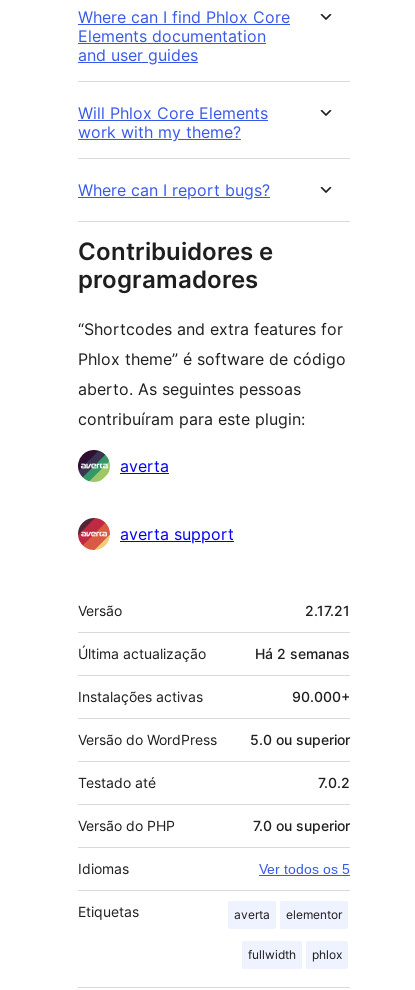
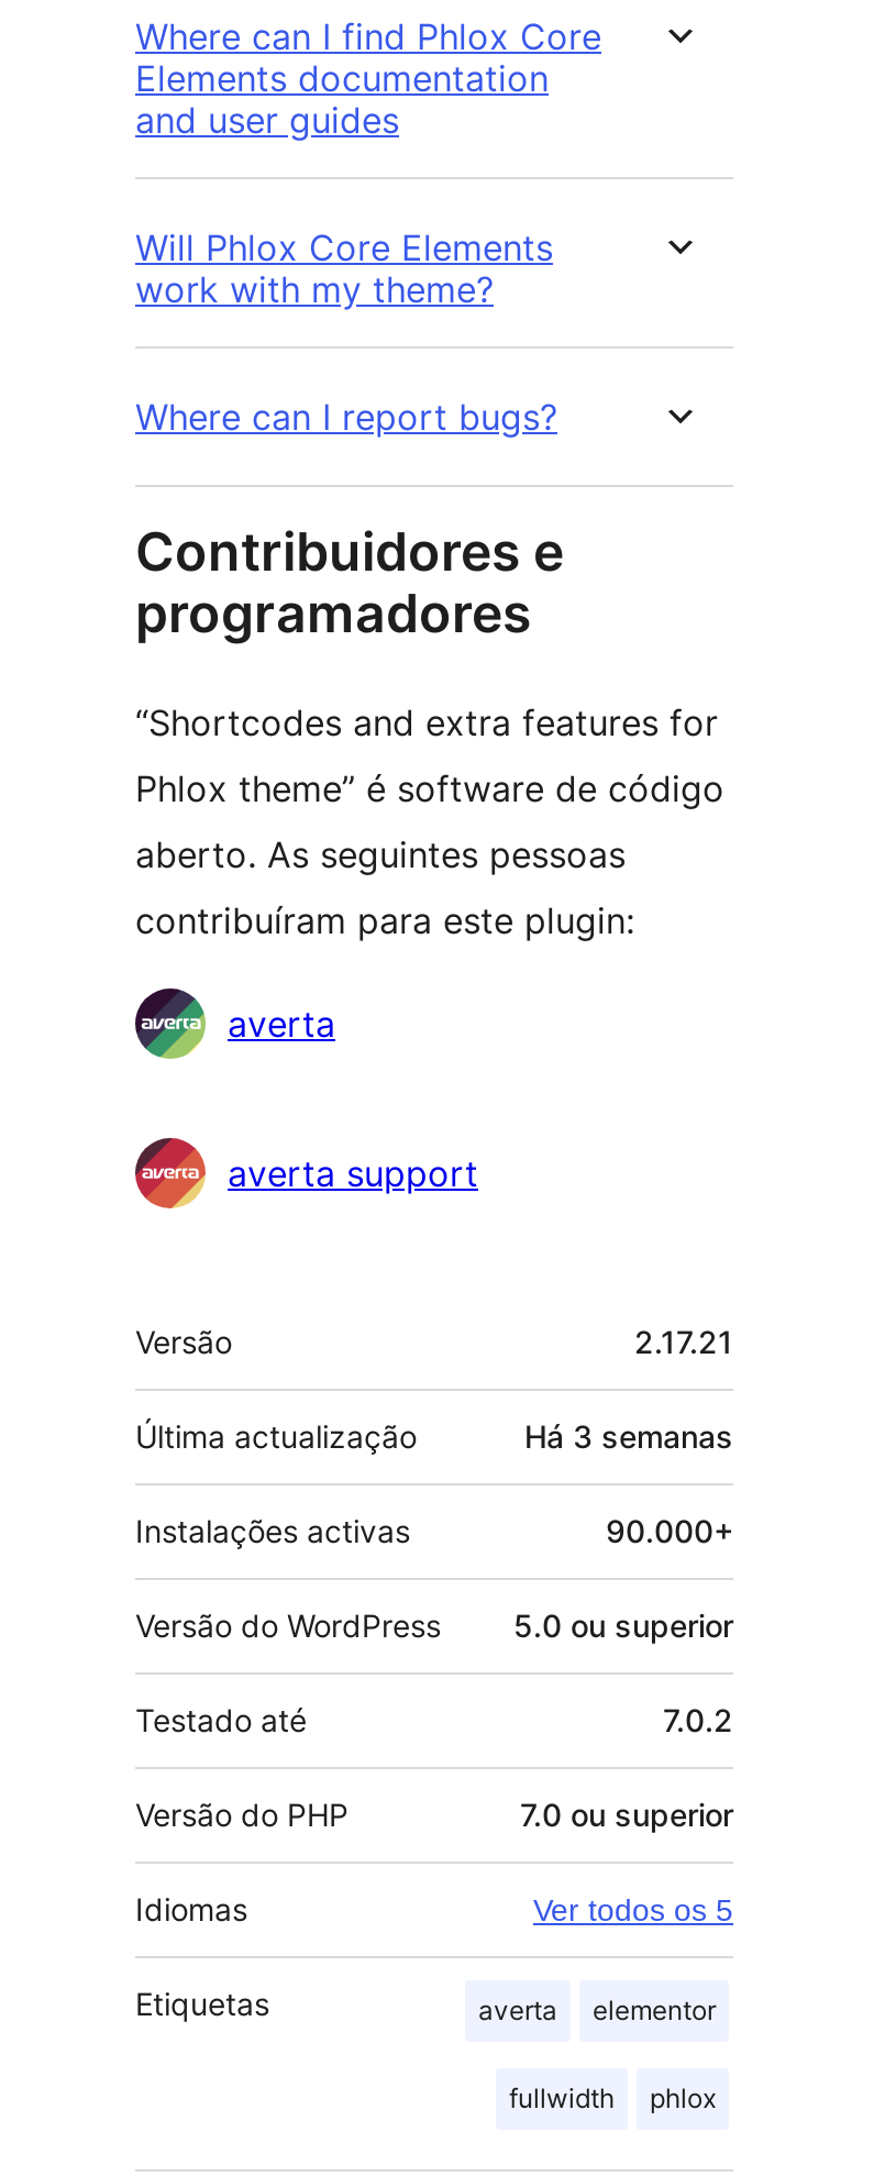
- Há 2 semanas
+ Há 3 semanas
